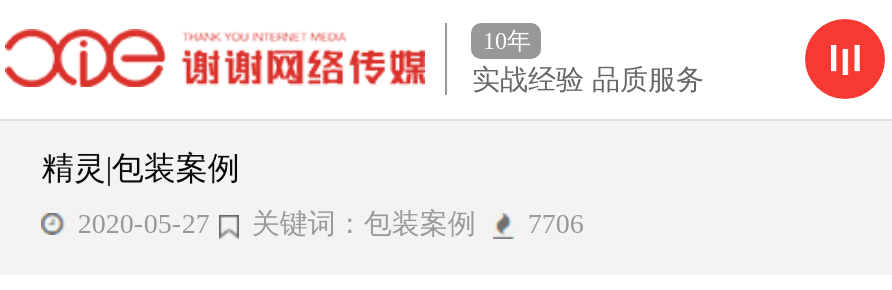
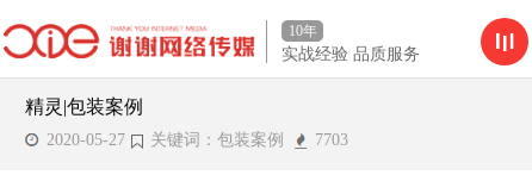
- 2020-05-27 关键词：包装案例 7706
+ 2020-05-27 关键词：包装案例 7703
